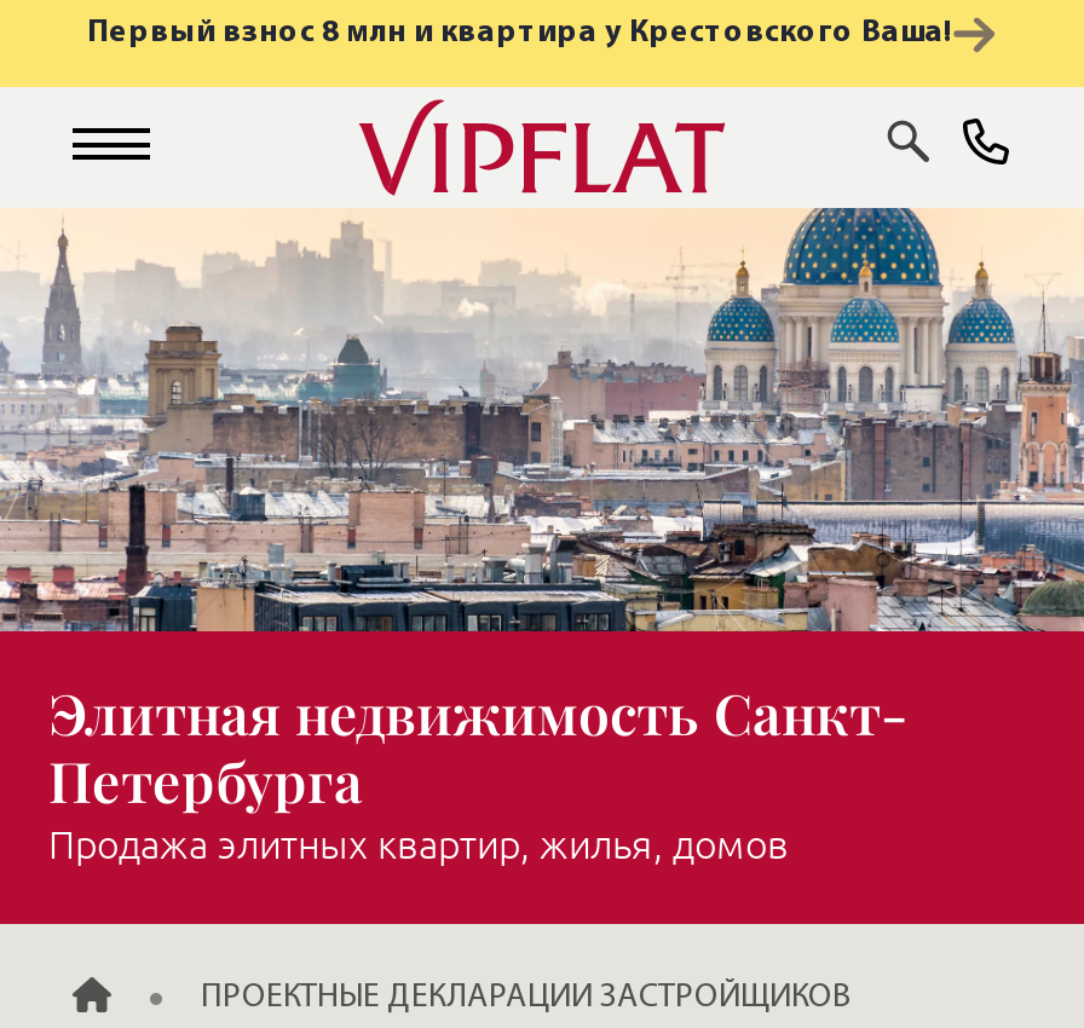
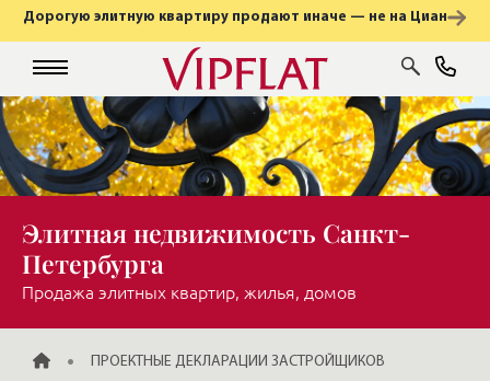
- Первый взнос 8 млн и квартира у Крестовского Ваша!
+ Дорогую элитную квартиру продают иначе — не на Циан

- [image]
+ [image]
